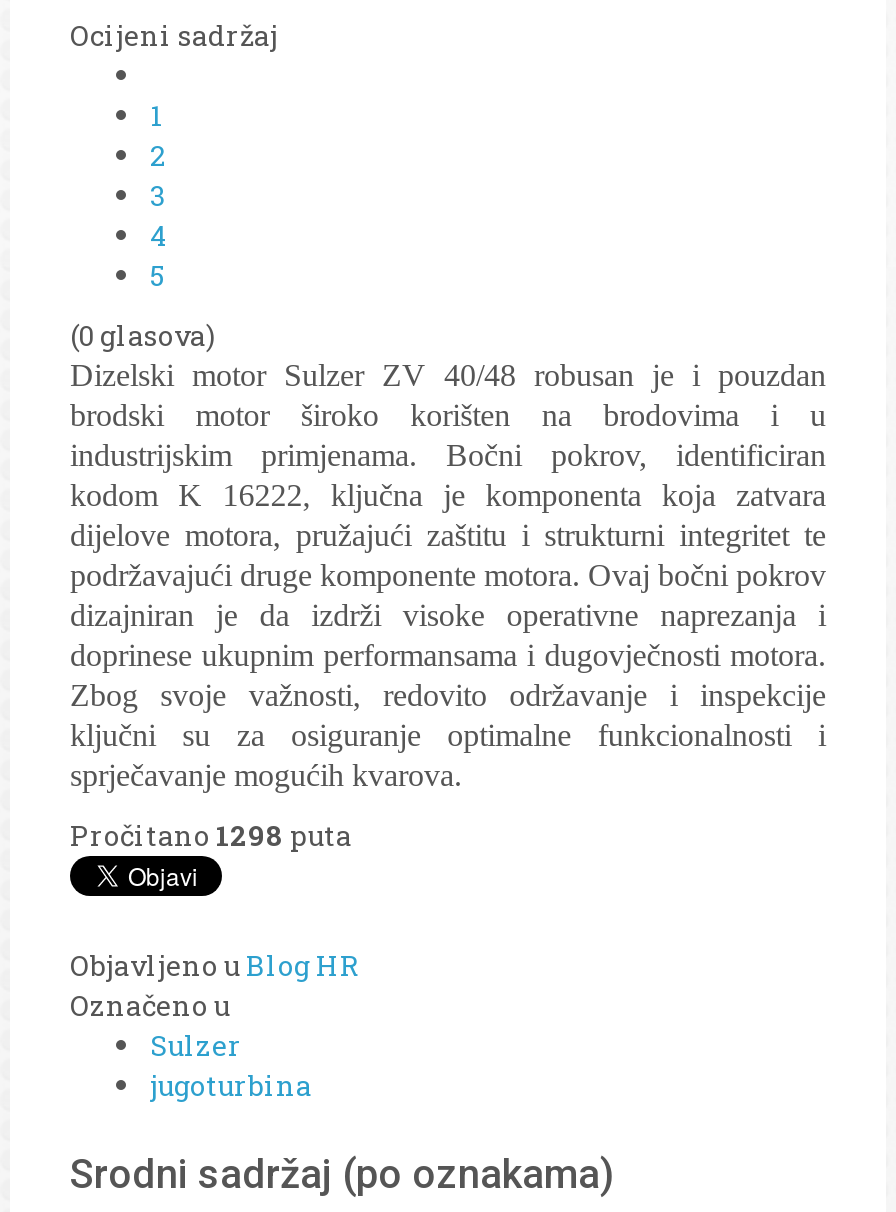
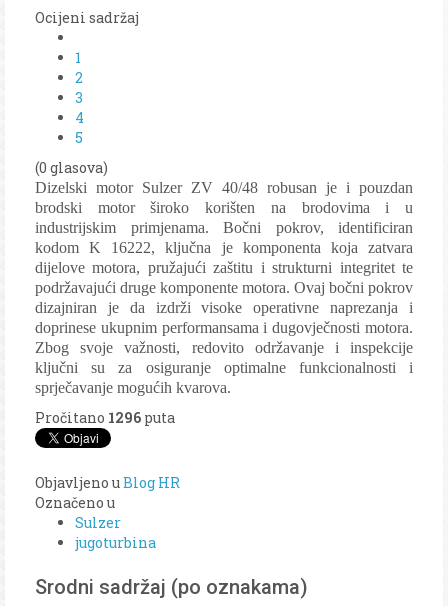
- Pročitano 1298 puta
+ Pročitano 1296 puta
